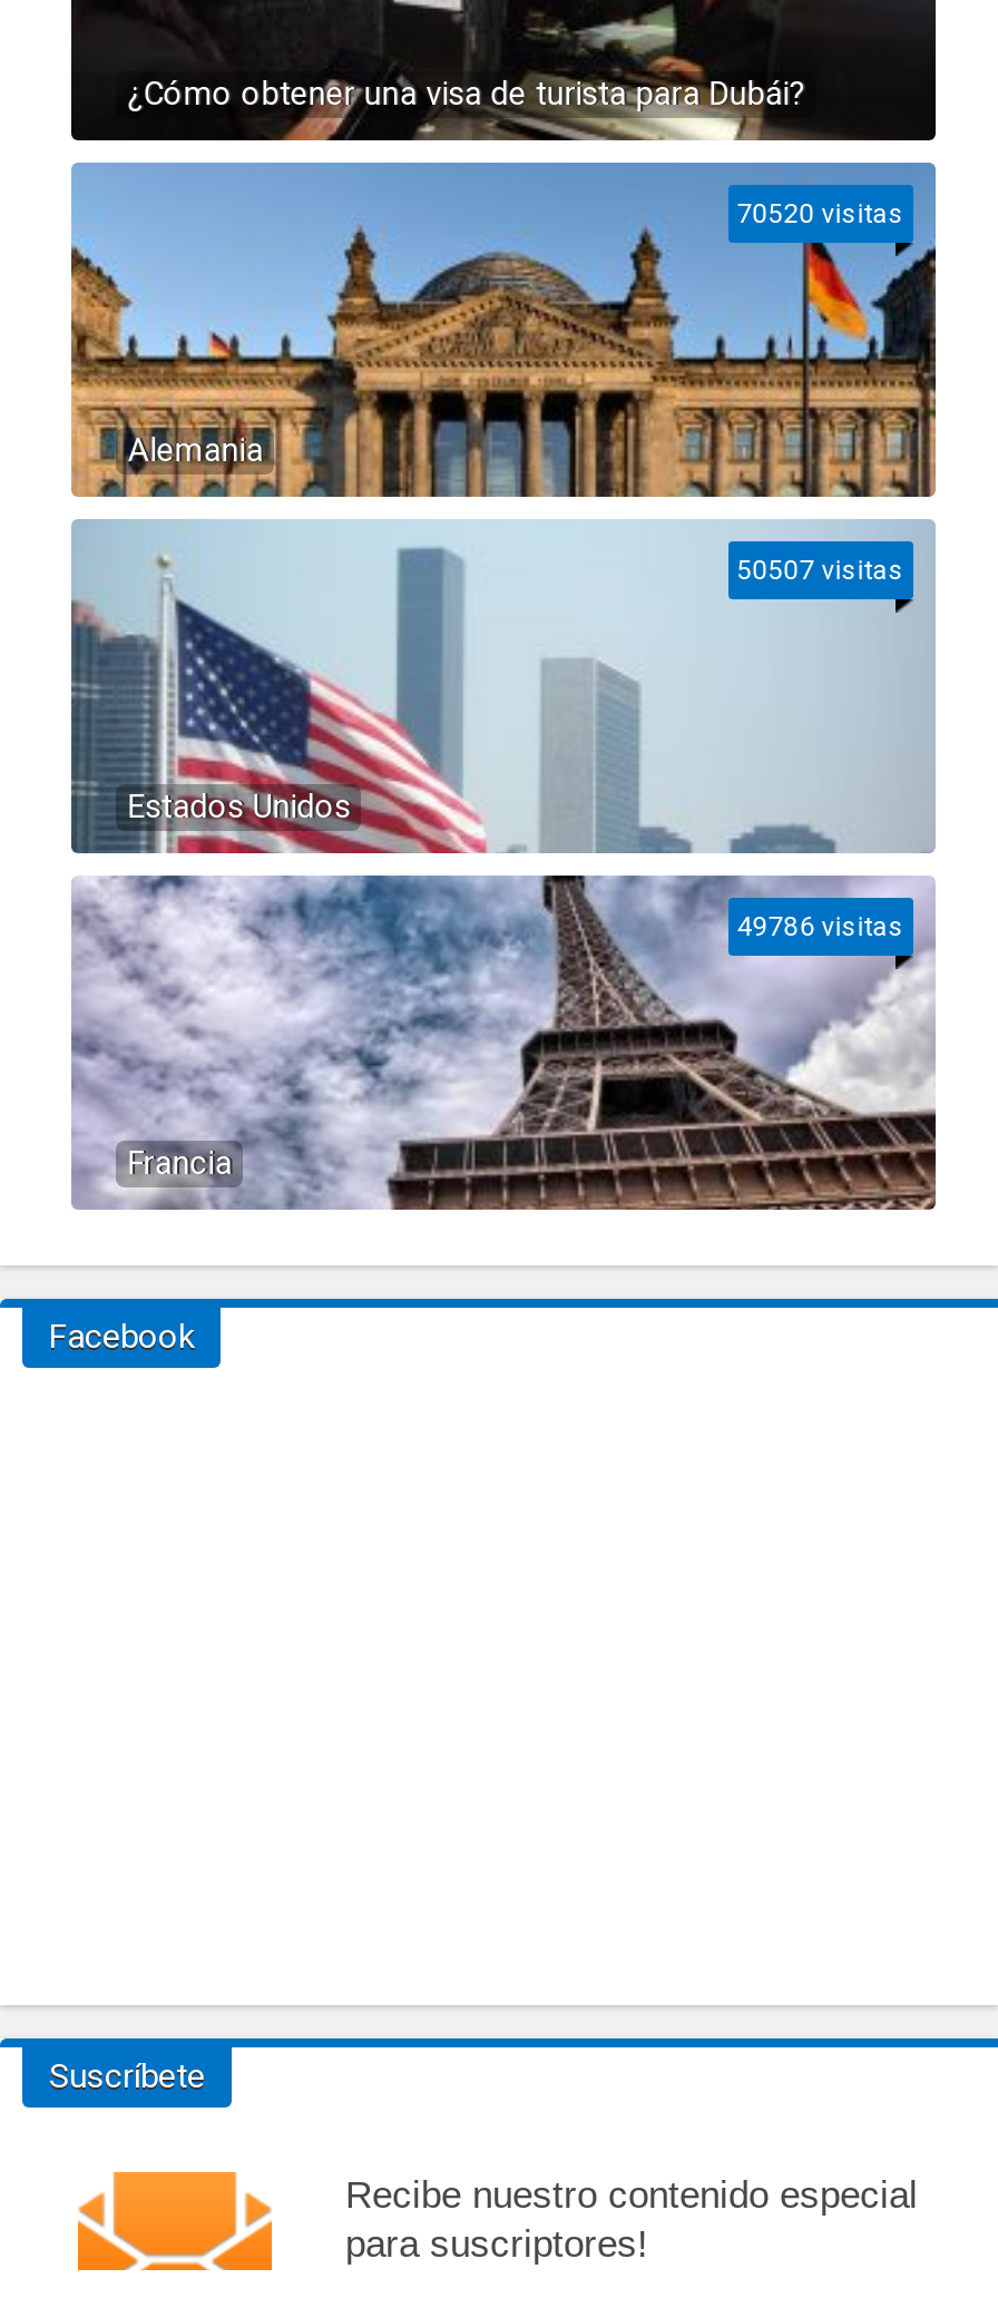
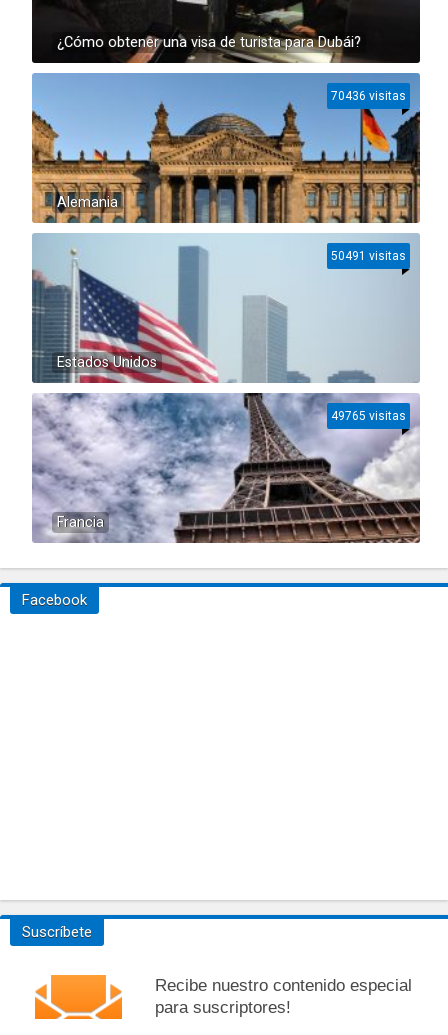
- 70520 visitas
+ 70436 visitas

- 50507 visitas
+ 50491 visitas

- 49786 visitas
+ 49765 visitas
